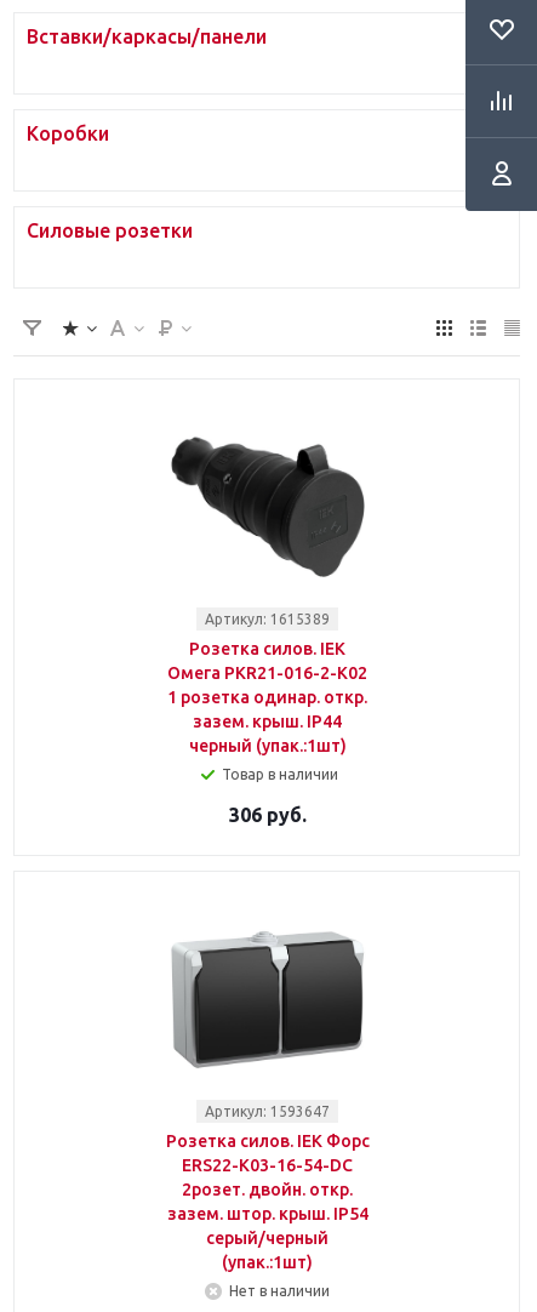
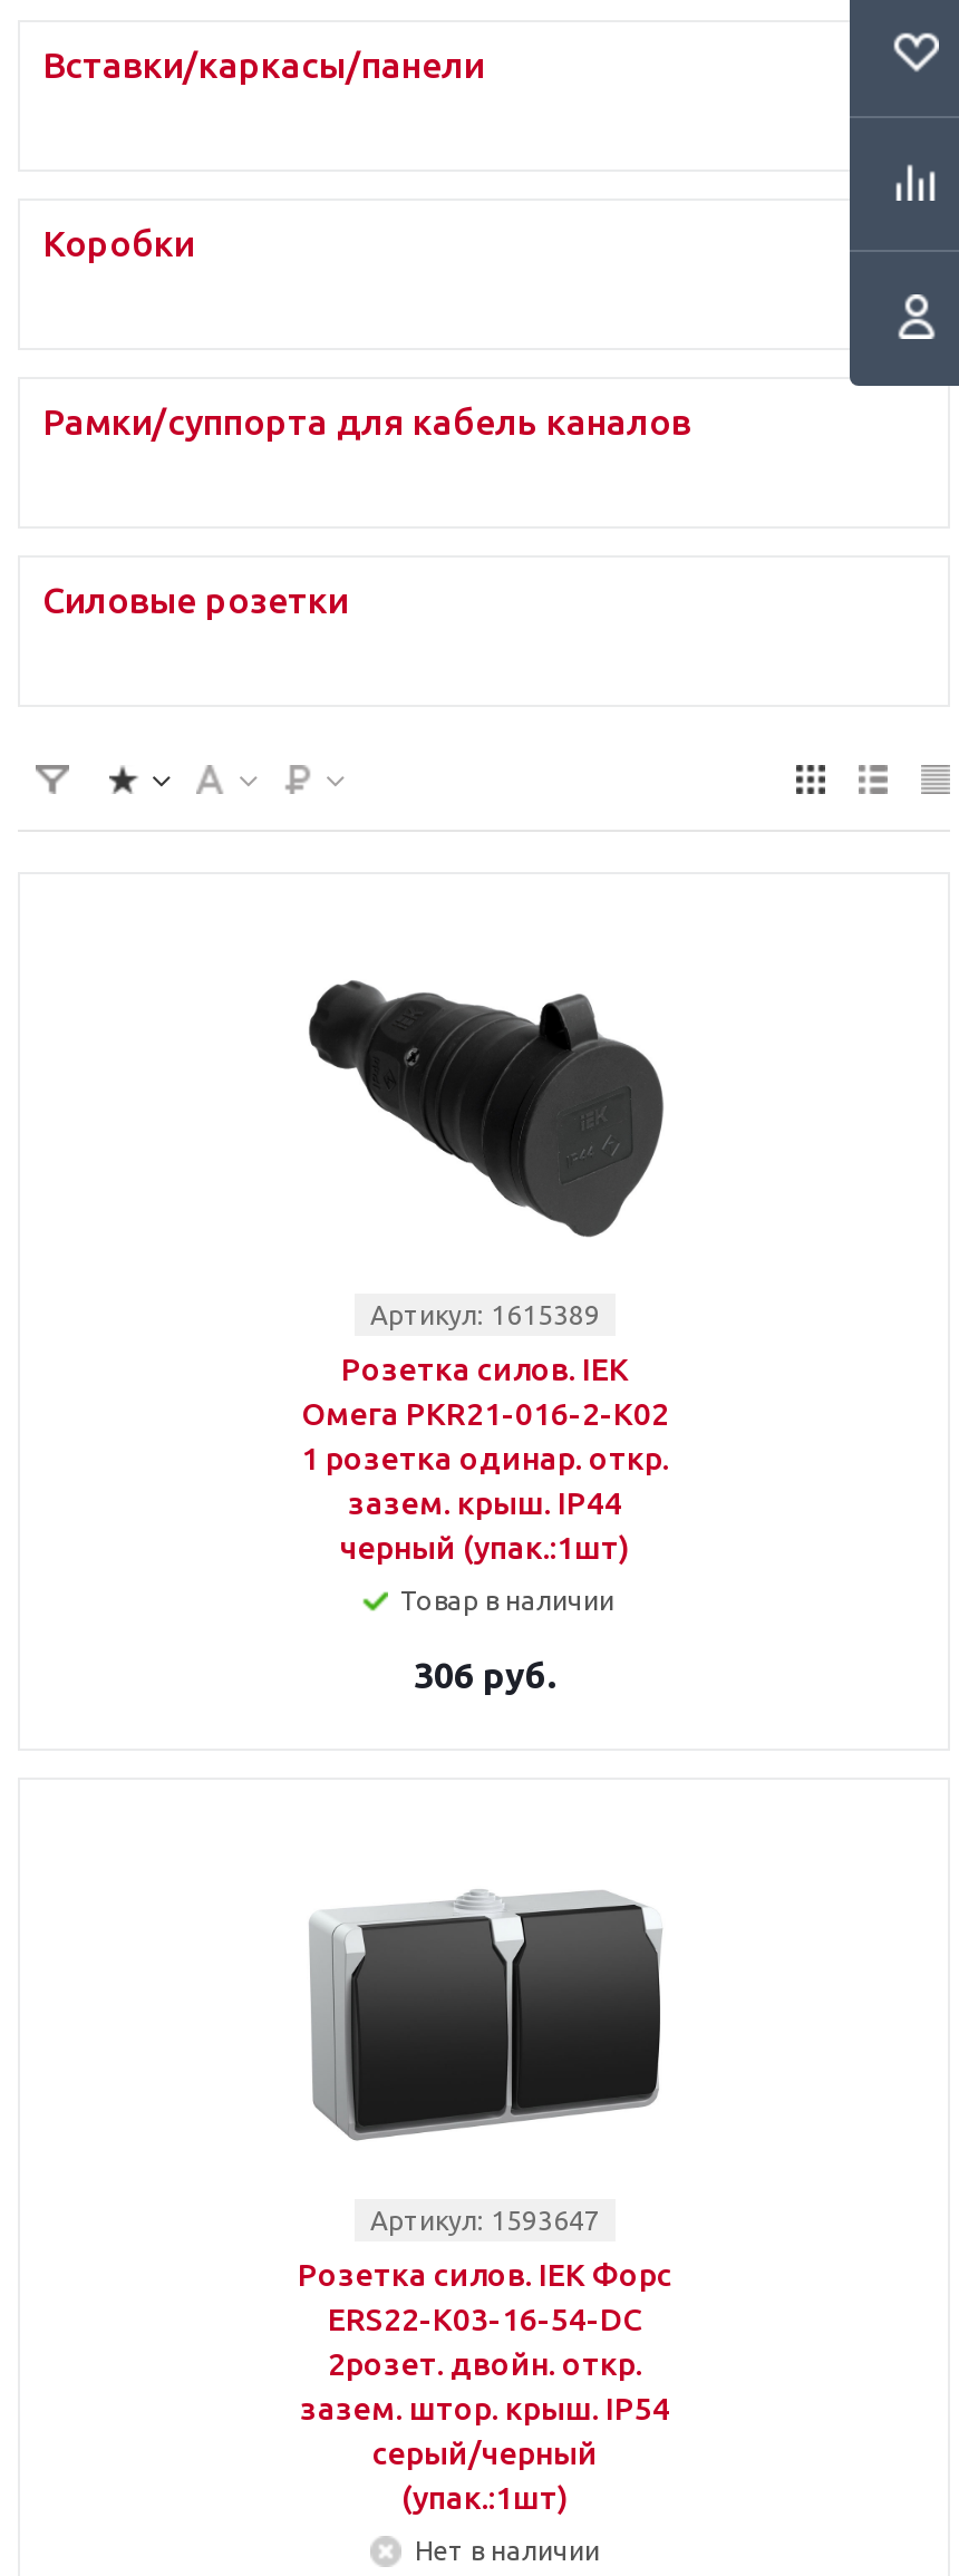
+ Рамки/суппорта для кабель каналов
